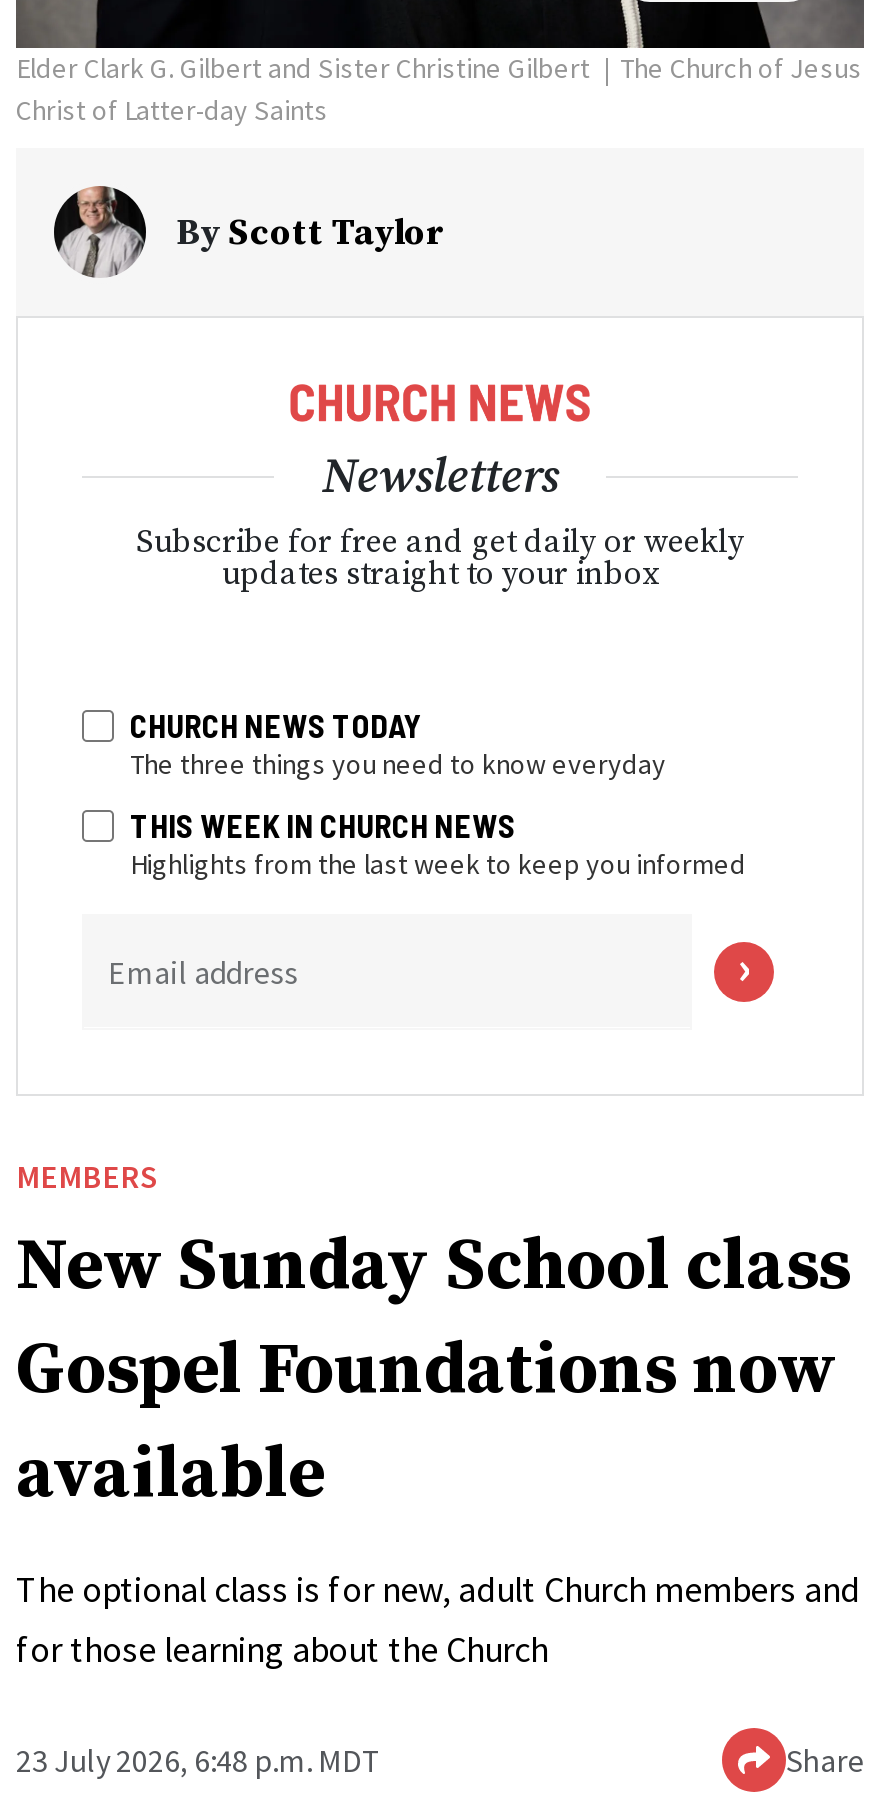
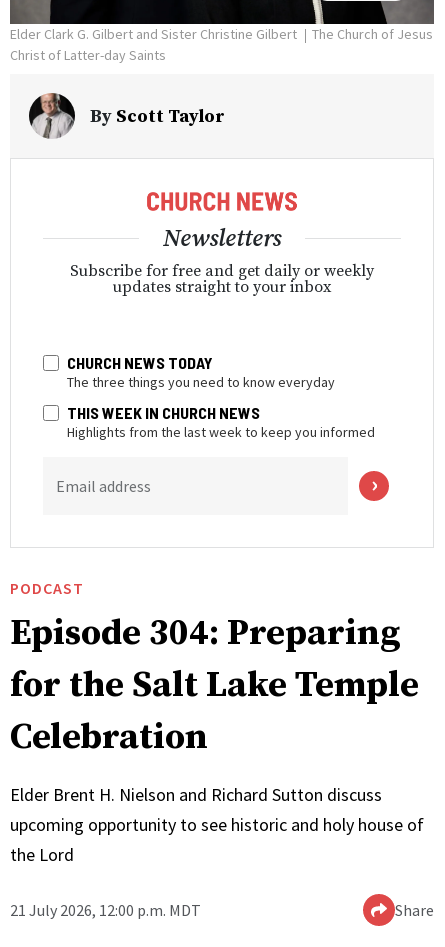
- MEMBERS
- New Sunday School class
- Gospel Foundations now
- available
+ PODCAST
+ Episode 304: Preparing
+ for the Salt Lake Temple
+ Celebration

- The optional class is for new, adult Church members and
- for those learning about the Church
+ Elder Brent H. Nielson and Richard Sutton discuss
+ upcoming opportunity to see historic and holy house of
+ the Lord

- 23 July 2026, 6:48 p.m. MDT
+ 21 July 2026, 12:00 p.m. MDT
